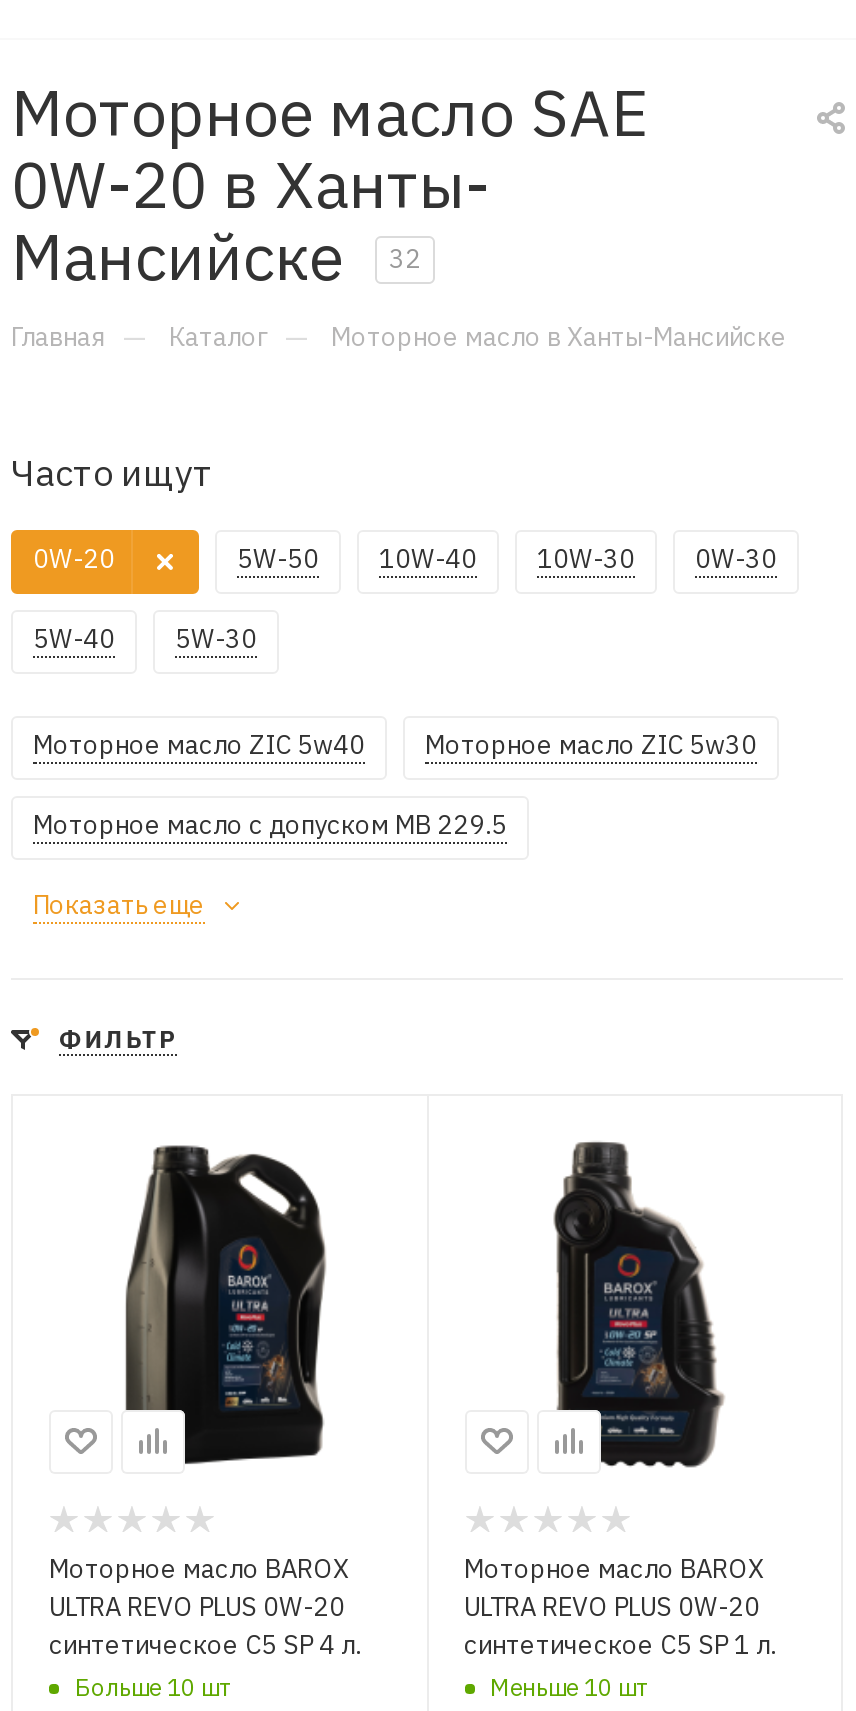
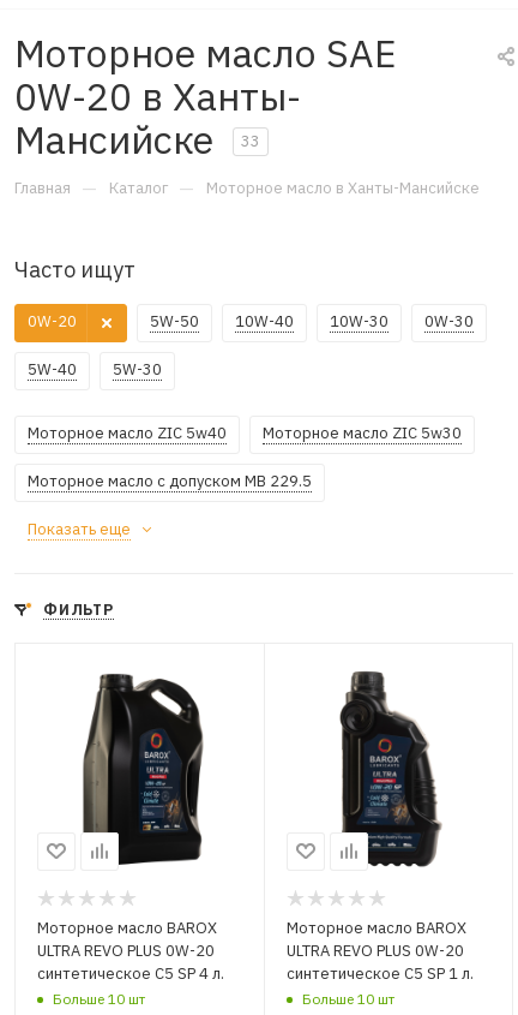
- Мансийске 32
+ Мансийске 33

- Меньше 10 шт
+ Больше 10 шт
